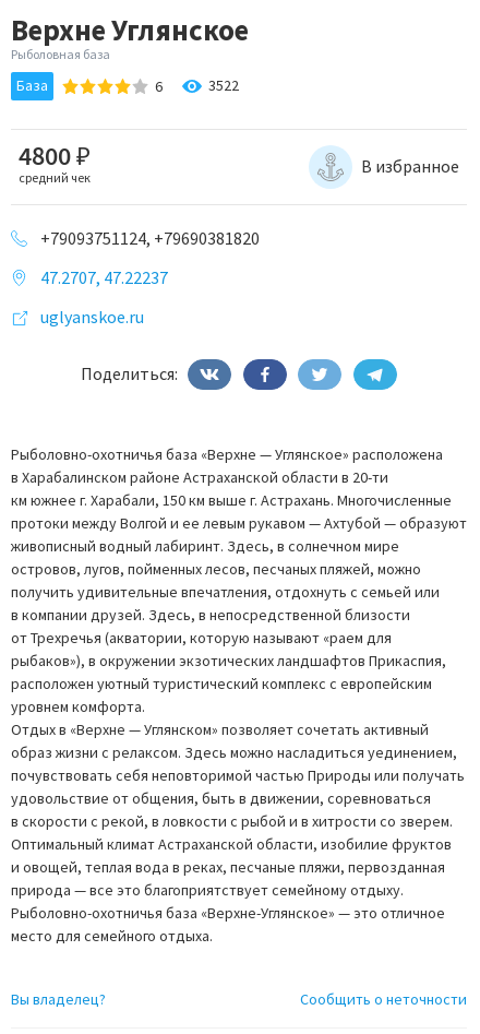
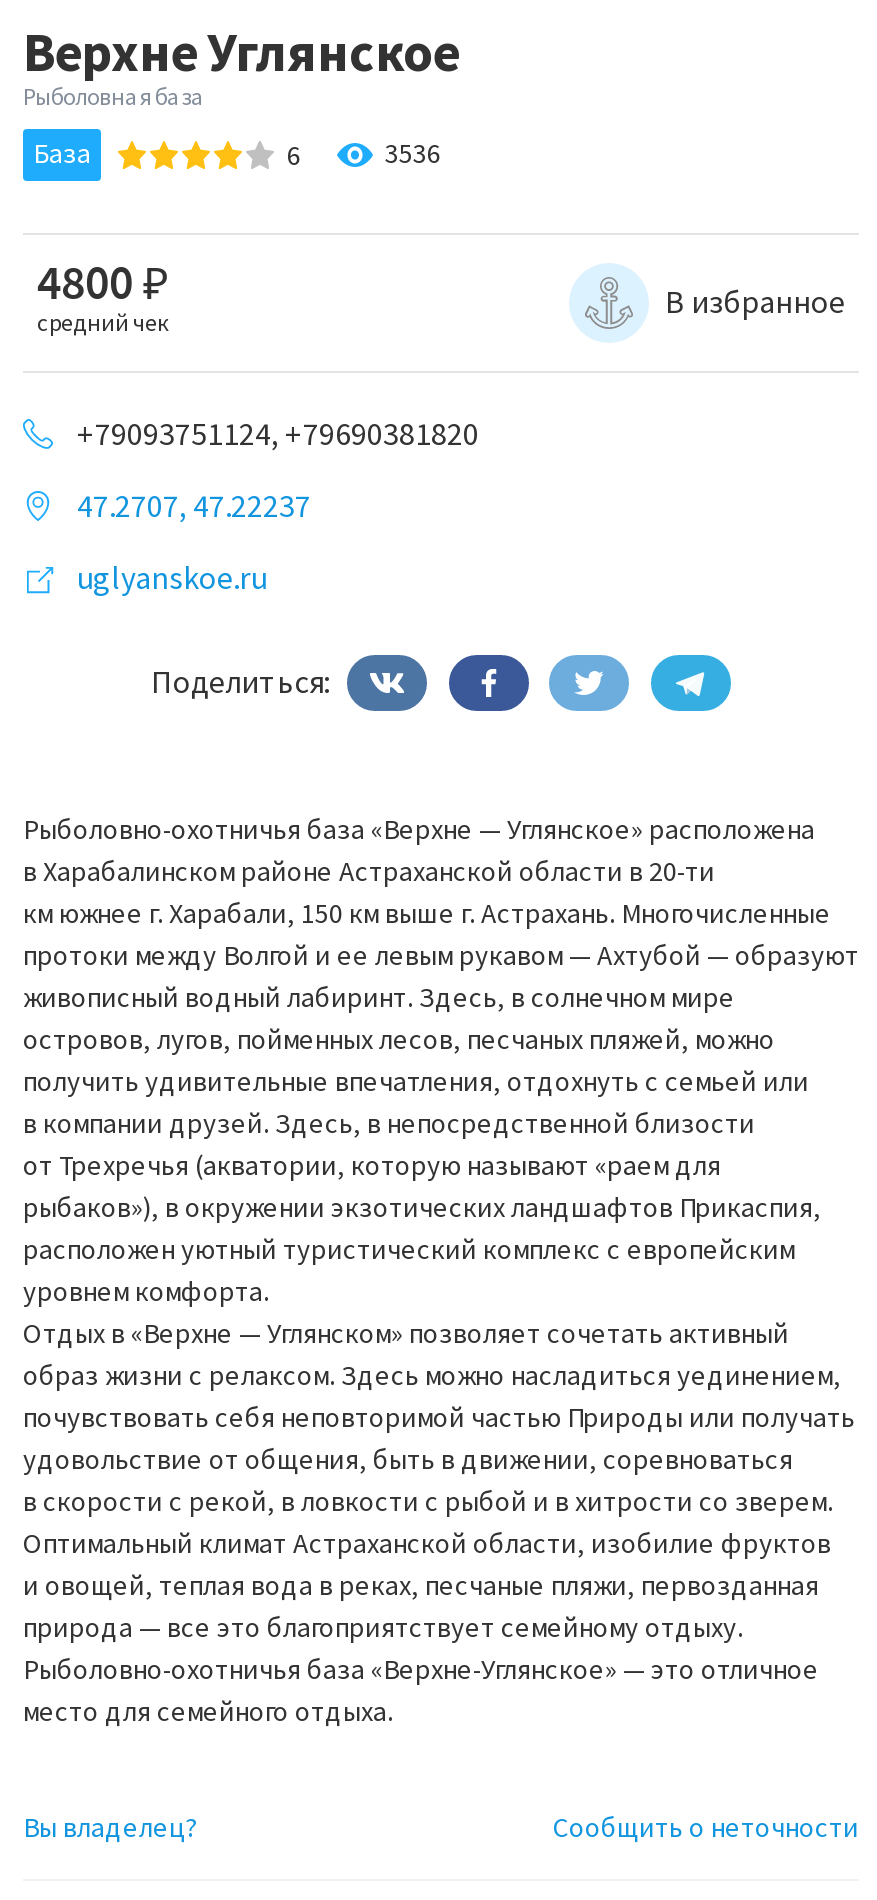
- 3522
+ 3536
